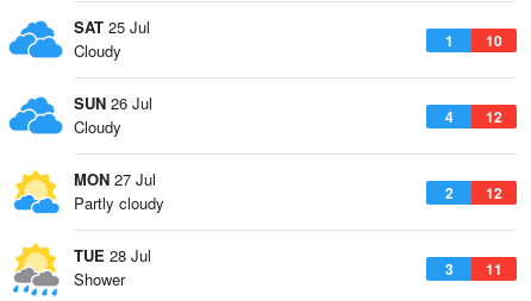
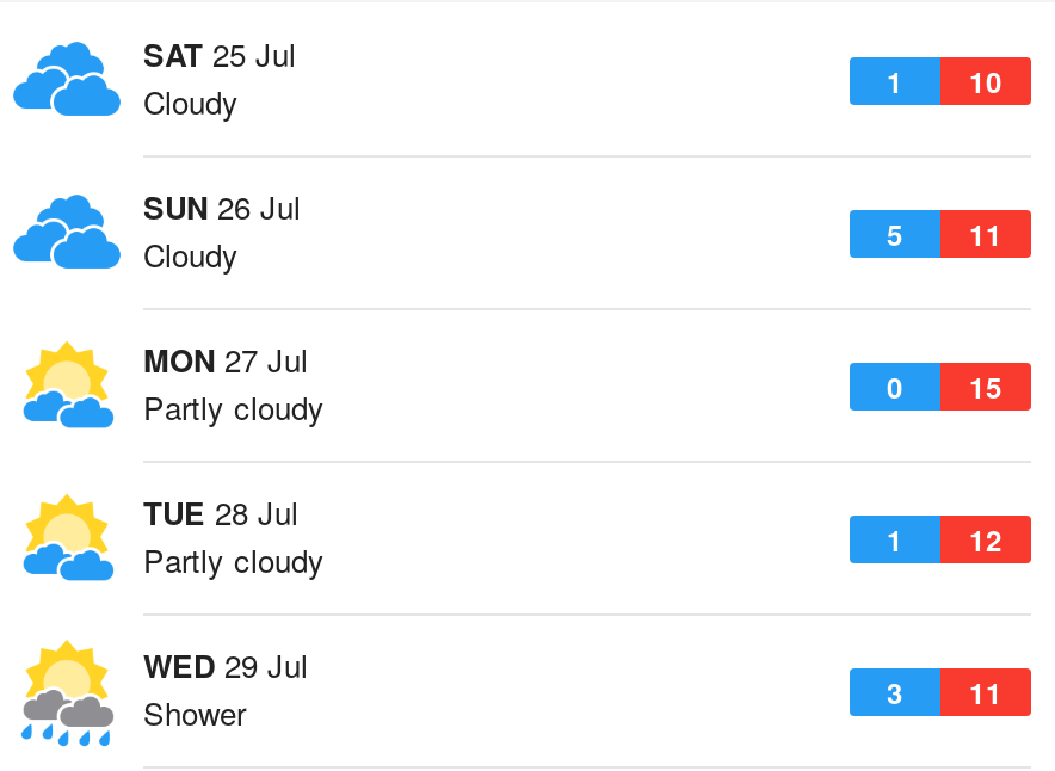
- 4
+ 5

- 12
+ 11

- 2
+ 0
+ 15
+ Partly cloudy
+ TUE 28 Jul
+ 1

- TUE 28 Jul
+ WED 29 Jul
